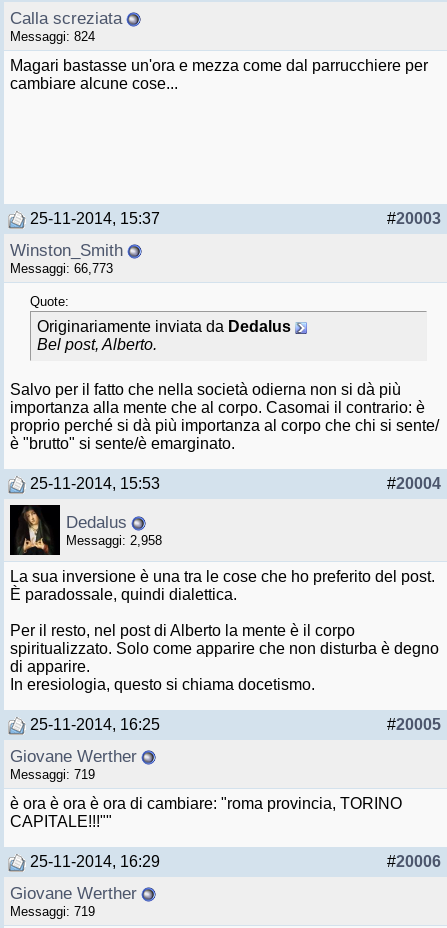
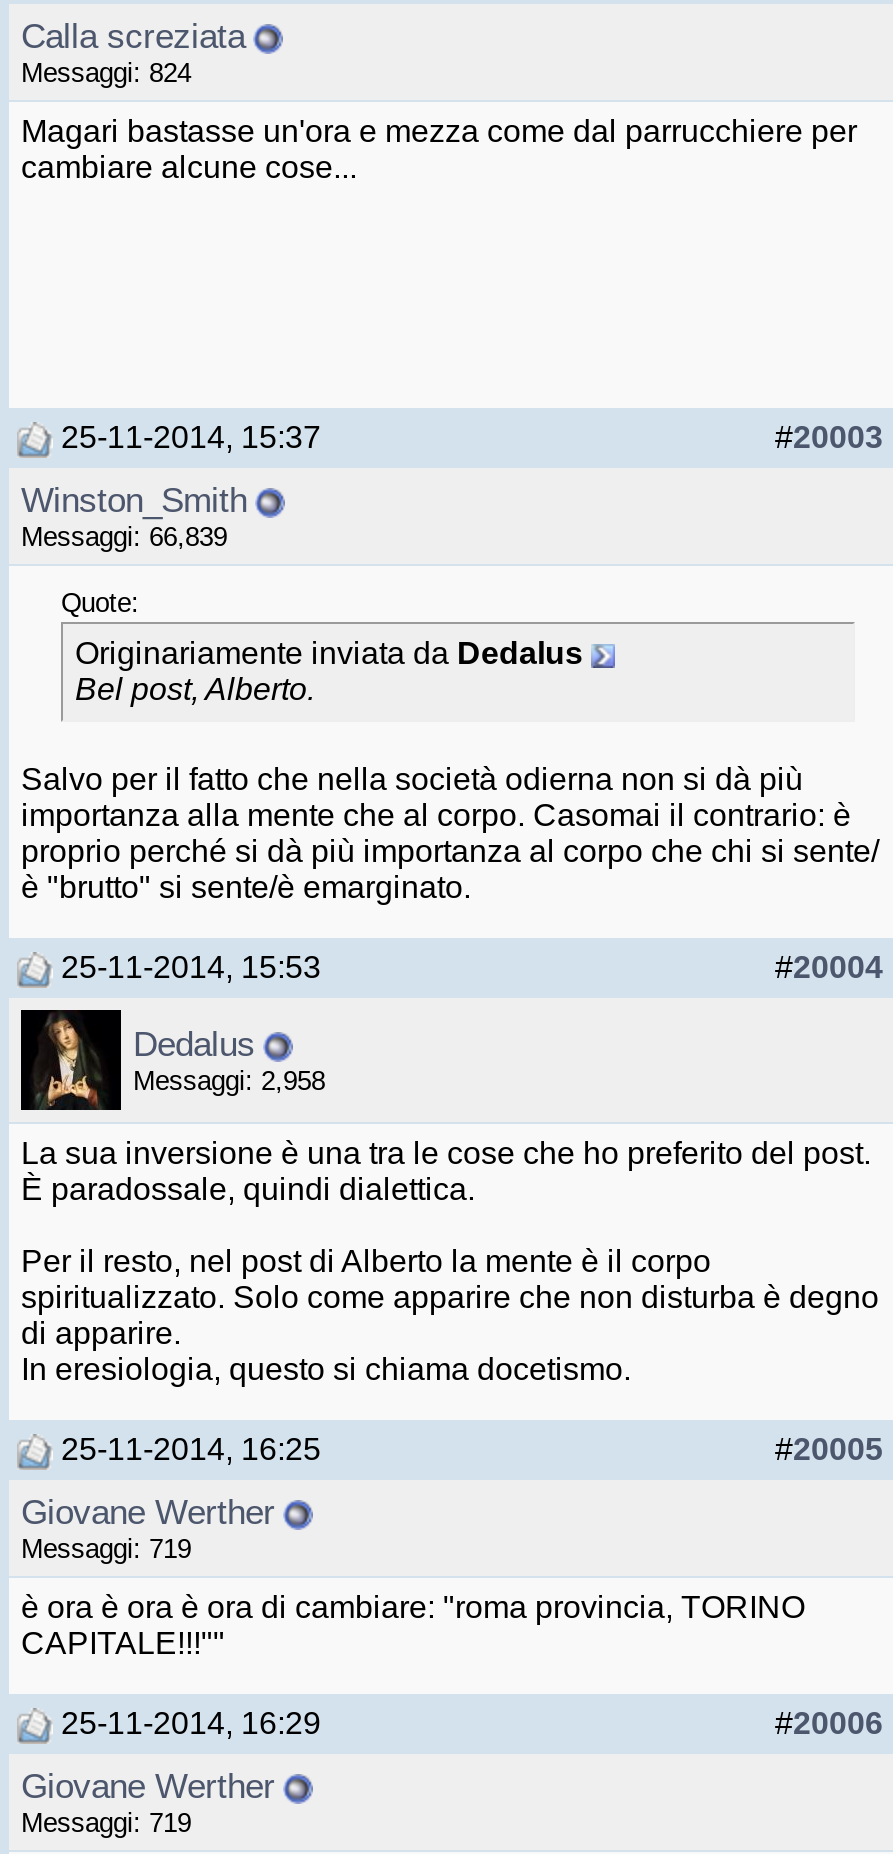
- Messaggi: 66,773
+ Messaggi: 66,839
